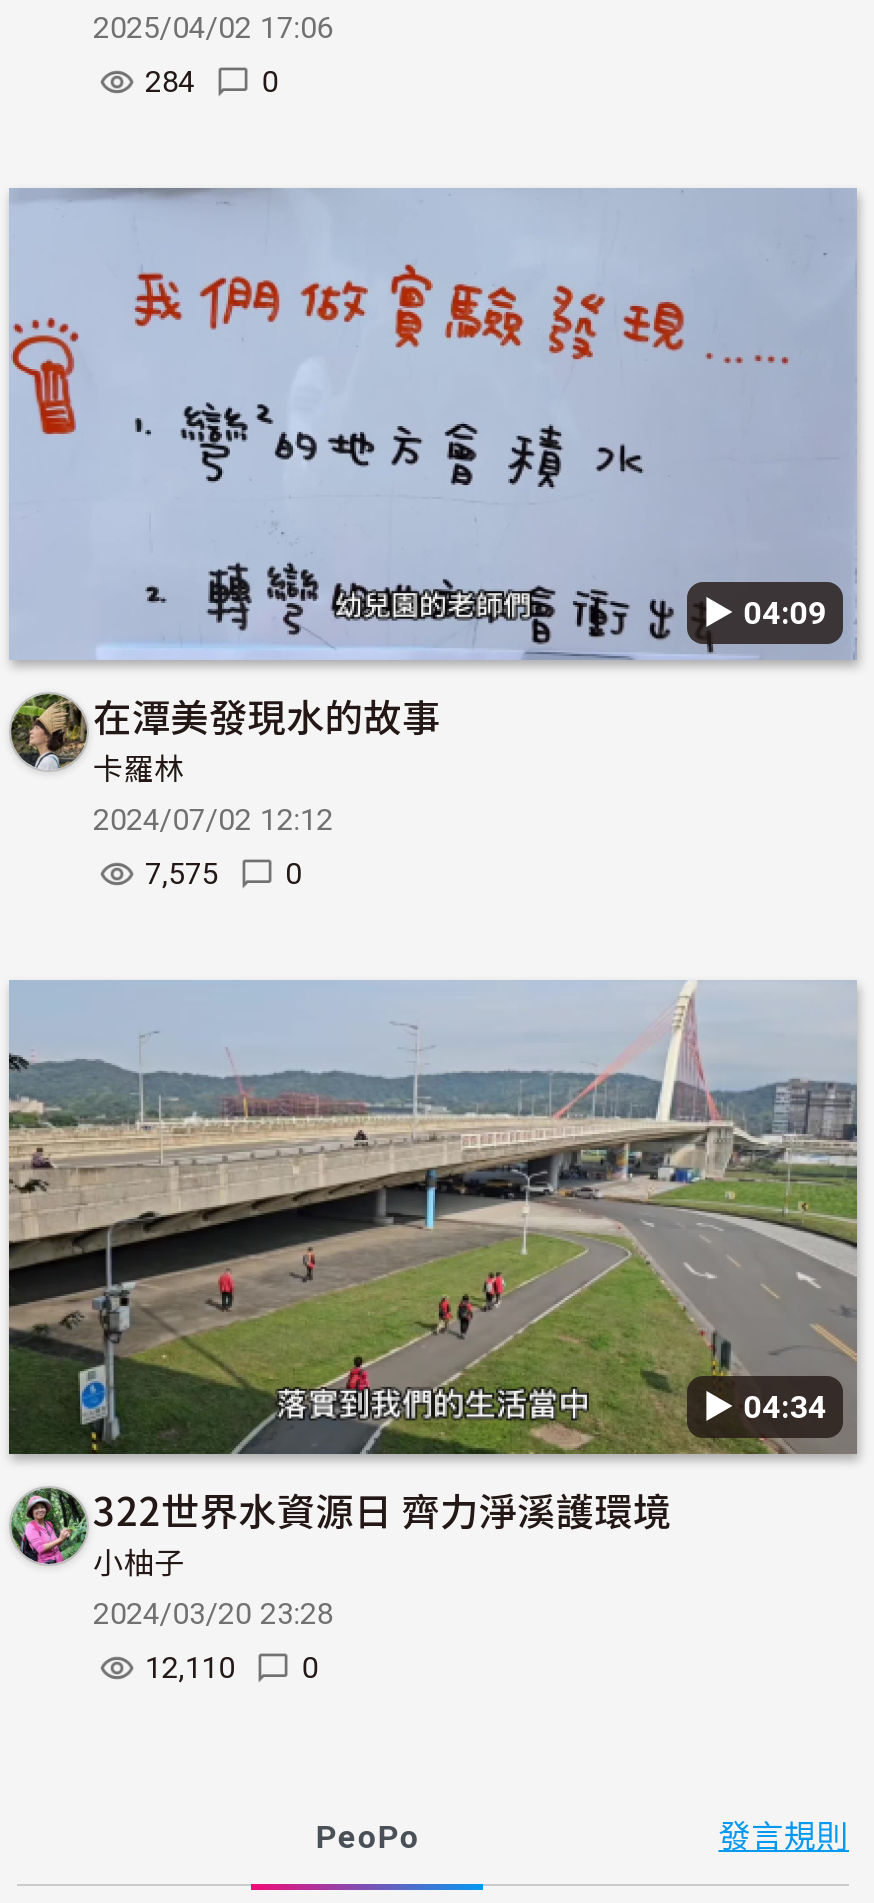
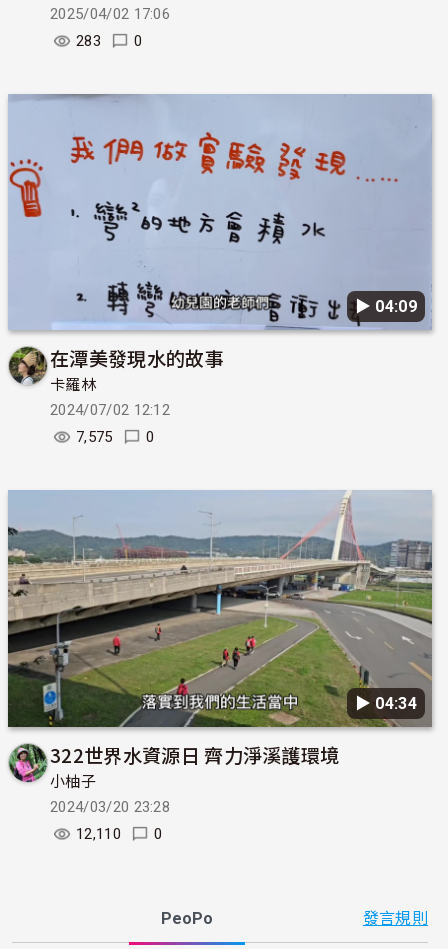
- 284 0
+ 283 0
